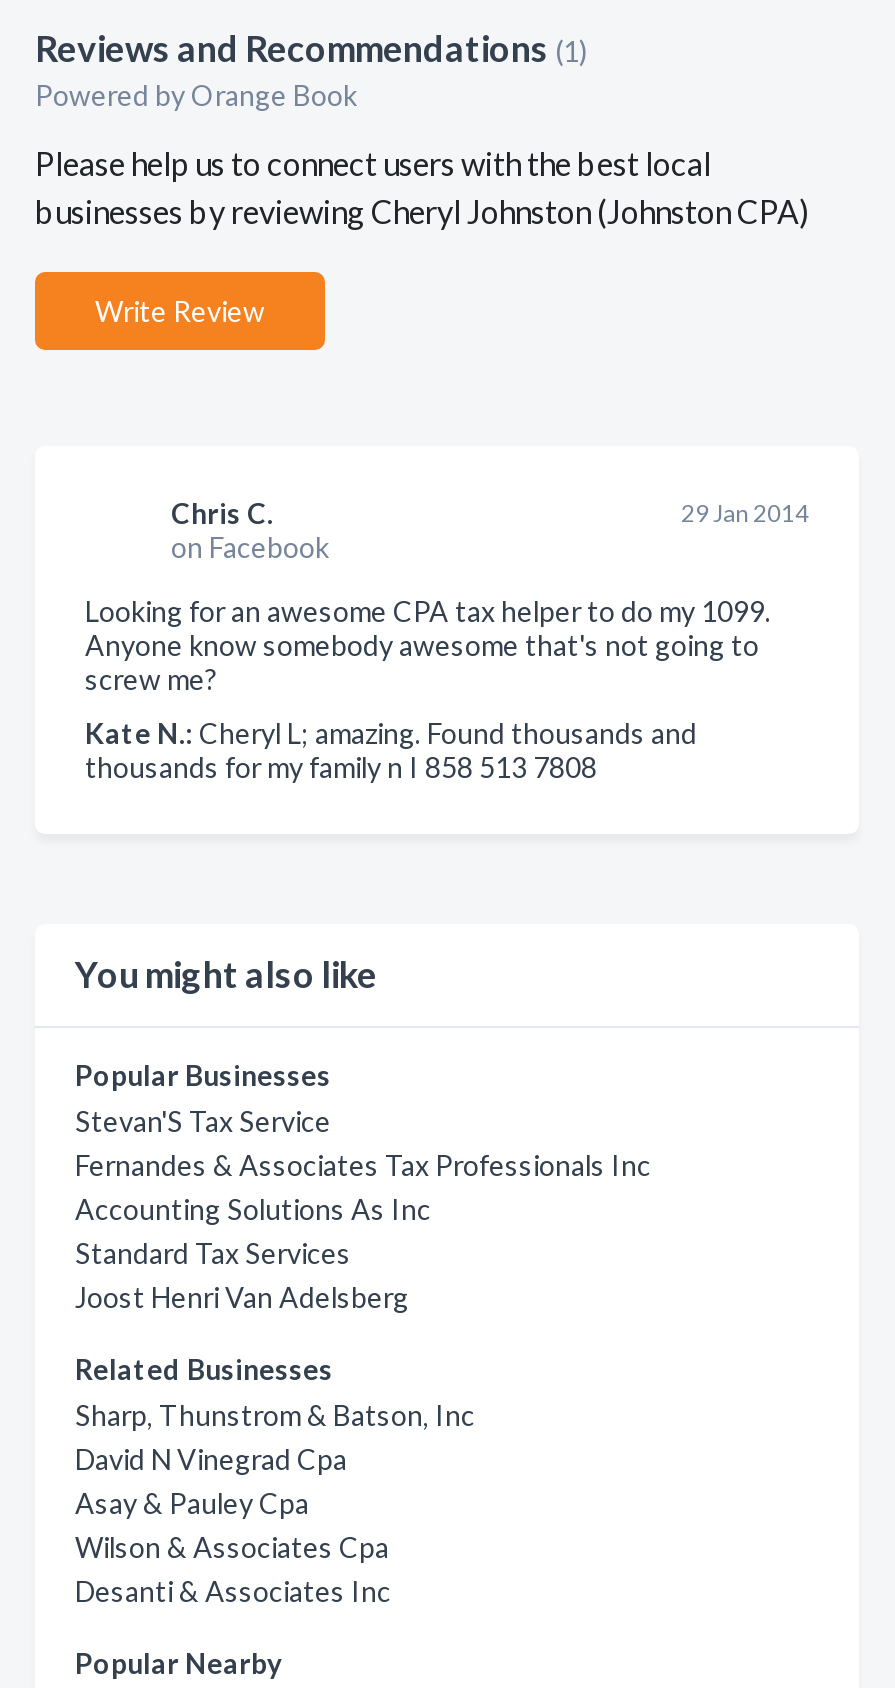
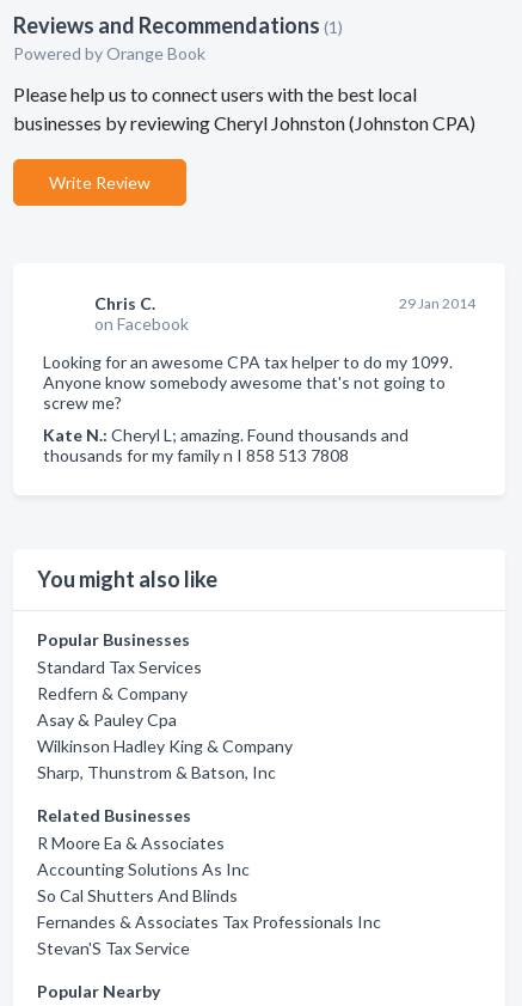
moved down: Fernandes & Associates Tax Professionals Inc | Stevan'S Tax Service

moved down: Accounting Solutions As Inc

moved up: Standard Tax Services

- Joost Henri Van Adelsberg
- David N Vinegrad Cpa
+ Redfern & Company

moved down: Sharp, Thunstrom & Batson, Inc | Related Businesses

moved up: Asay & Pauley Cpa

- Wilson & Associates Cpa
- Desanti & Associates Inc
+ Wilkinson Hadley King & Company
+ R Moore Ea & Associates
+ So Cal Shutters And Blinds
